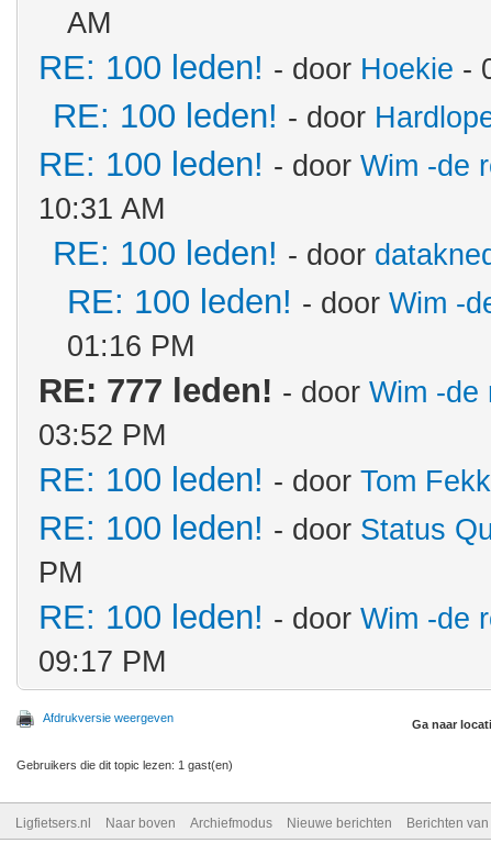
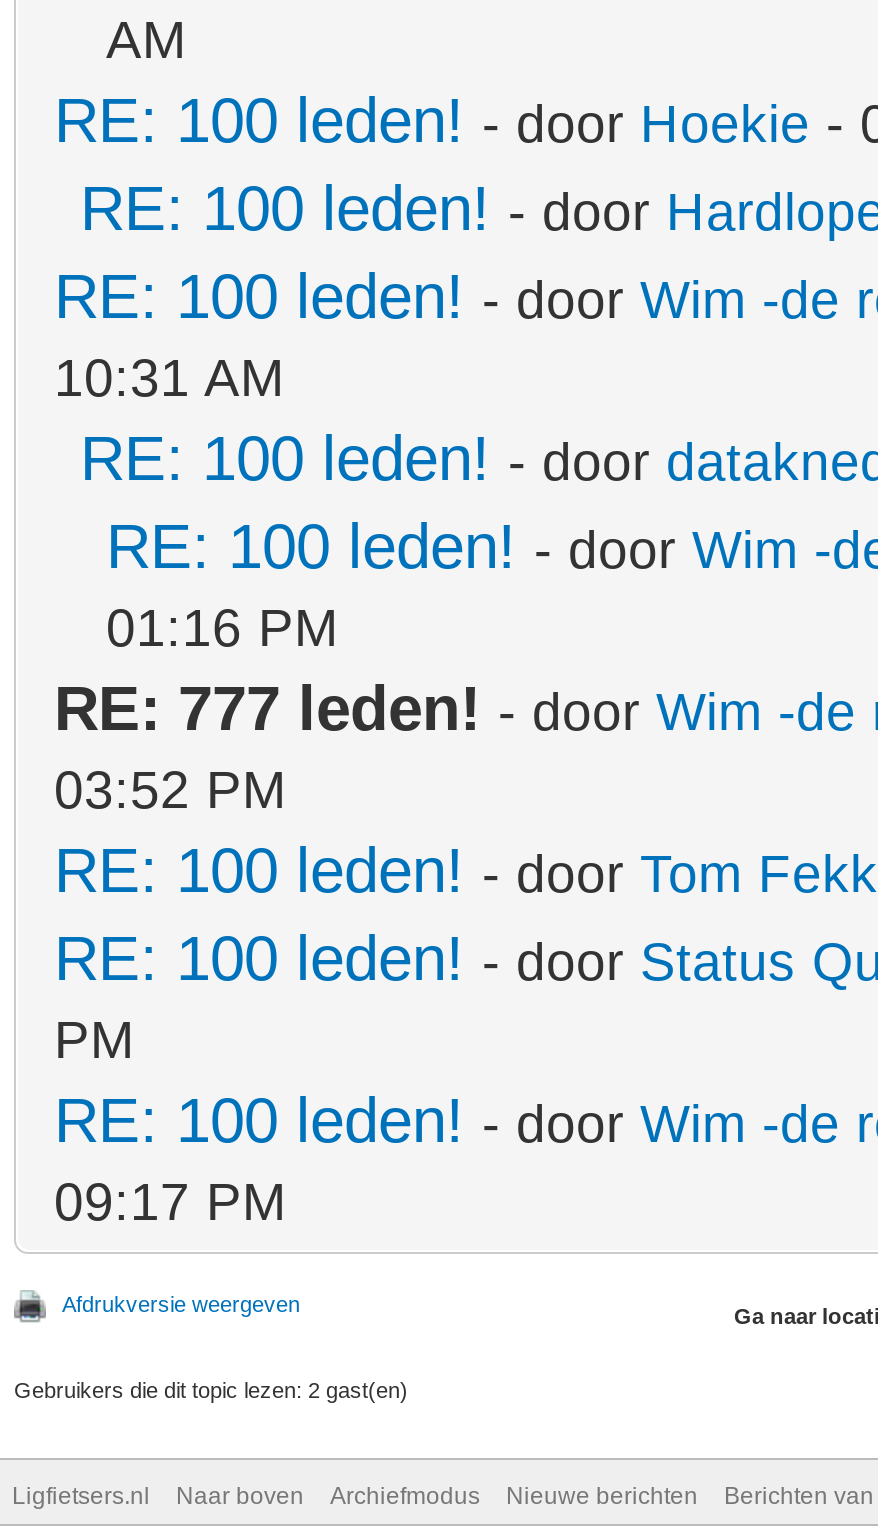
- Gebruikers die dit topic lezen: 1 gast(en)
+ Gebruikers die dit topic lezen: 2 gast(en)
